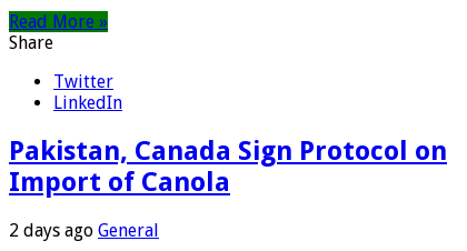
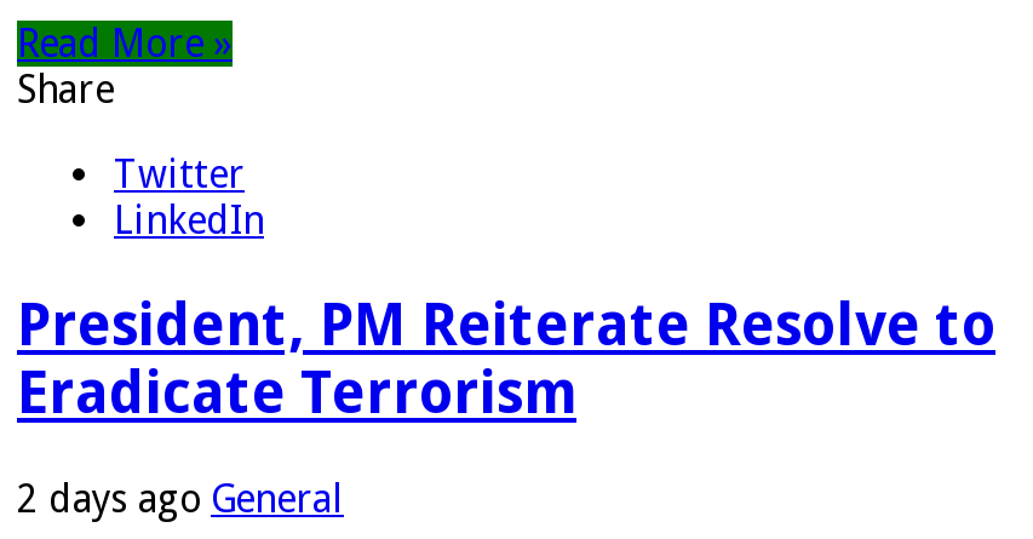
- Pakistan, Canada Sign Protocol on
- Import of Canola
+ President, PM Reiterate Resolve to
+ Eradicate Terrorism
